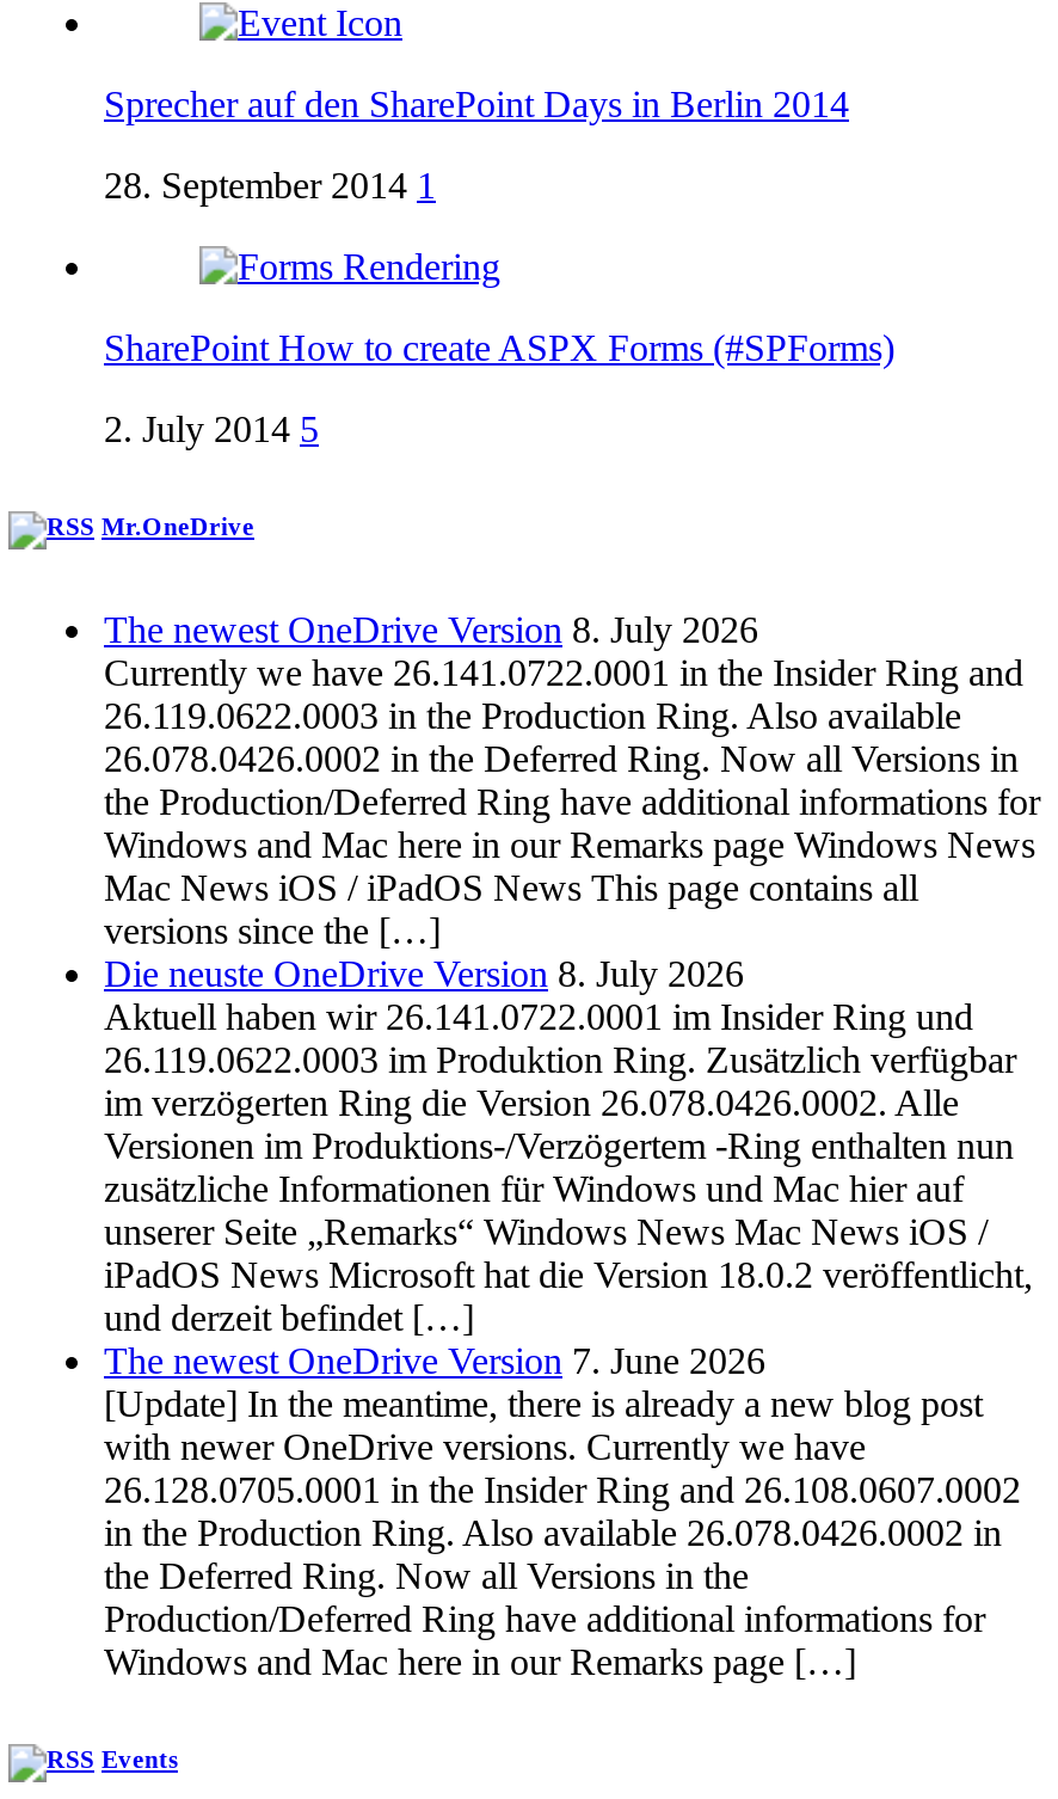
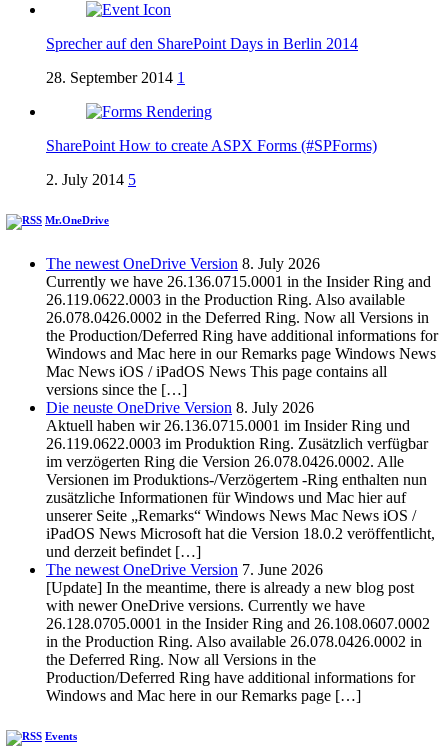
- Currently we have 26.141.0722.0001 in the Insider Ring and
+ Currently we have 26.136.0715.0001 in the Insider Ring and

- Aktuell haben wir 26.141.0722.0001 im Insider Ring und
+ Aktuell haben wir 26.136.0715.0001 im Insider Ring und
